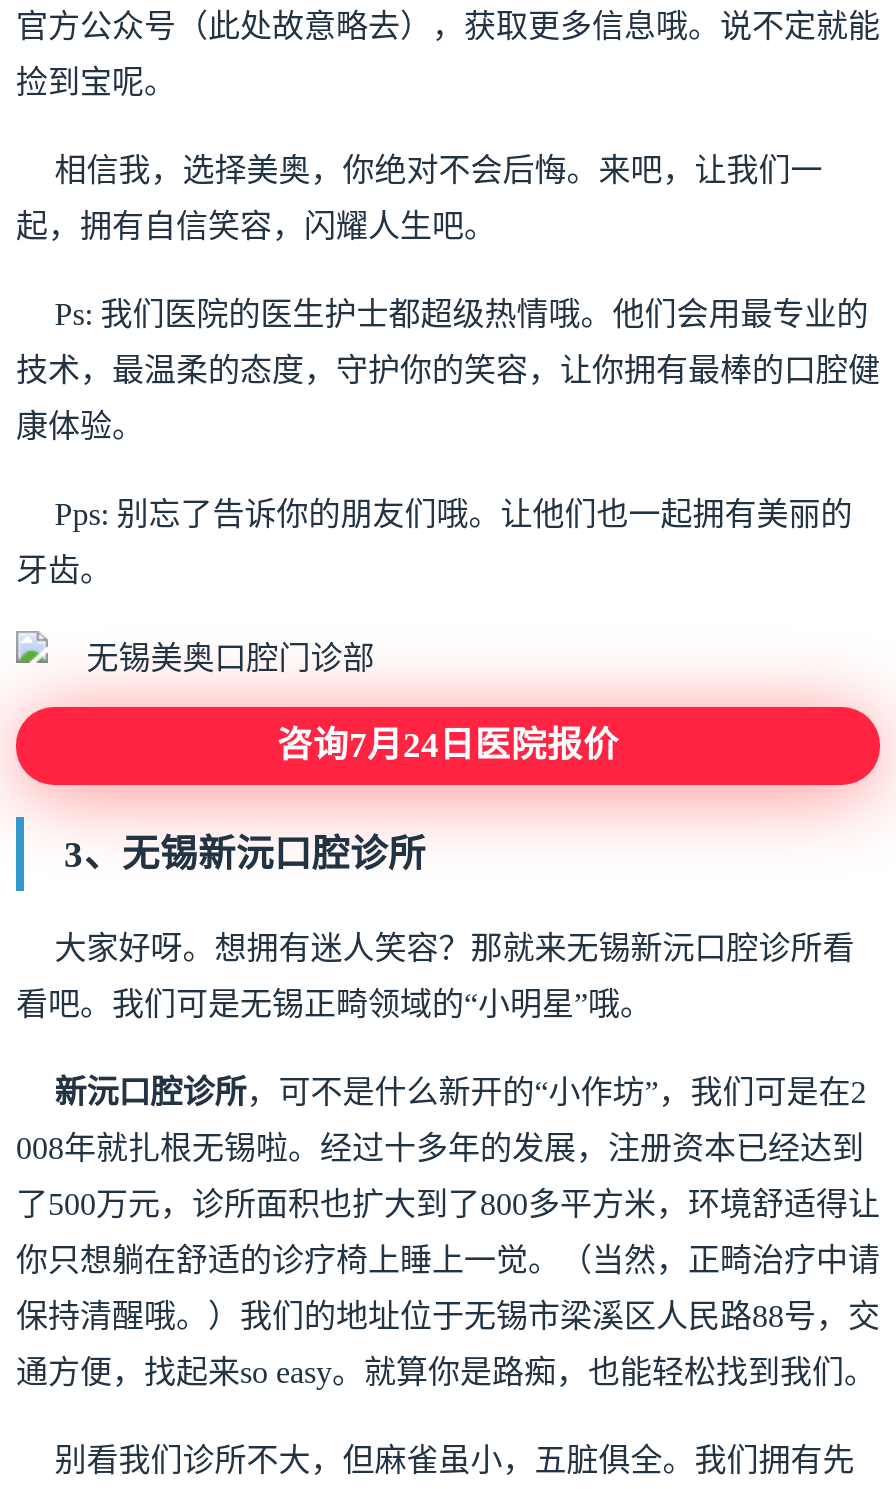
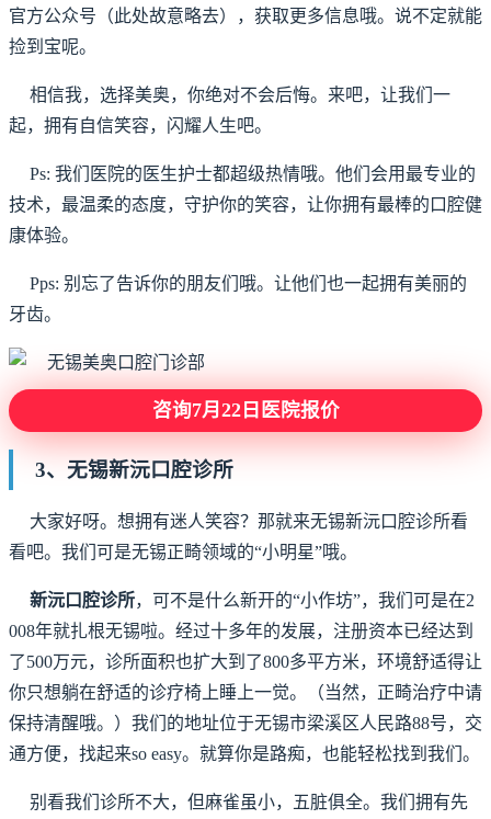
- 咨询7月24日医院报价
+ 咨询7月22日医院报价
